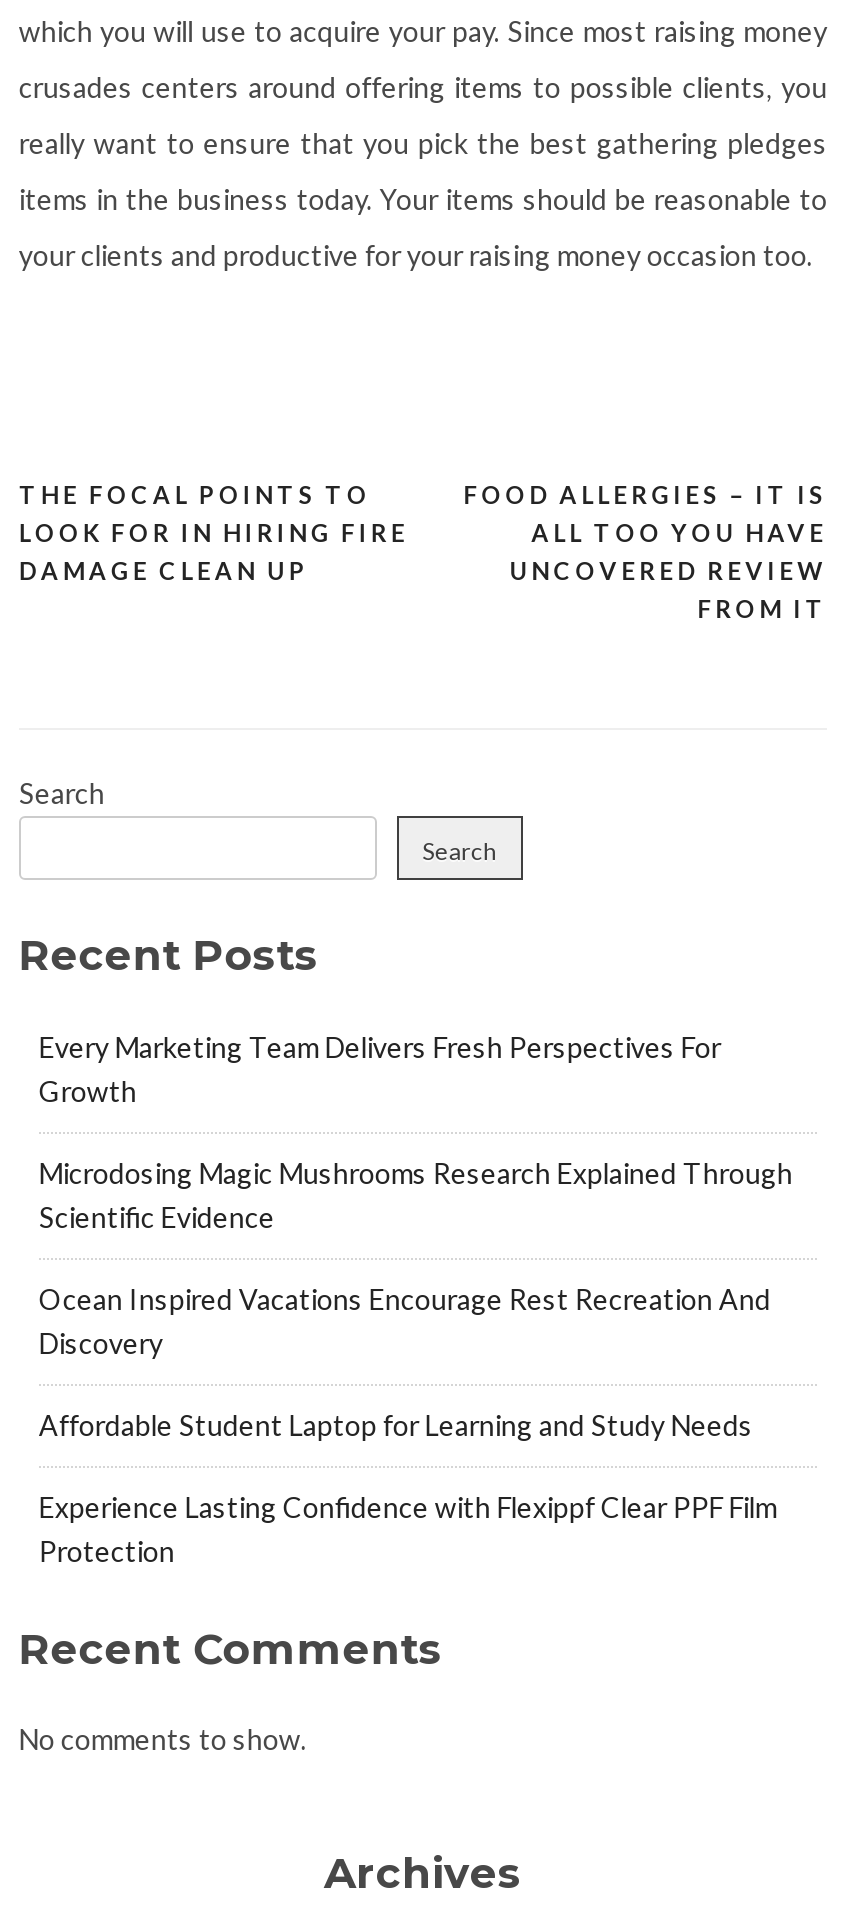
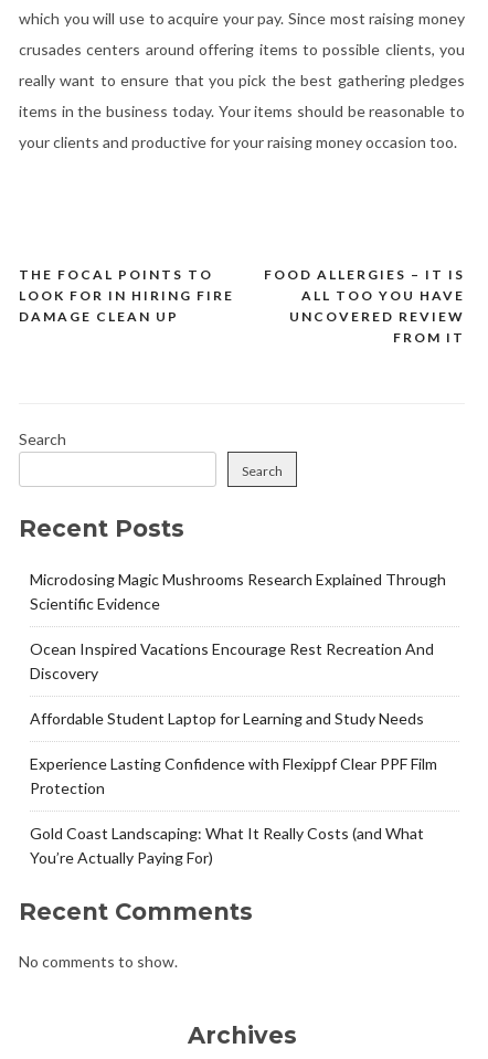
- Every Marketing Team Delivers Fresh Perspectives For
- Growth

moved up: Microdosing Magic Mushrooms Research Explained Through | Scientific Evidence | Ocean Inspired Vacations Encourage Rest Recreation And | Discovery | Affordable Student Laptop for Learning and Study Needs | Experience Lasting Confidence with Flexippf Clear PPF Film | Protection

+ Gold Coast Landscaping: What It Really Costs (and What
+ You’re Actually Paying For)
